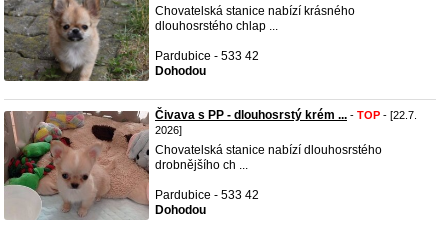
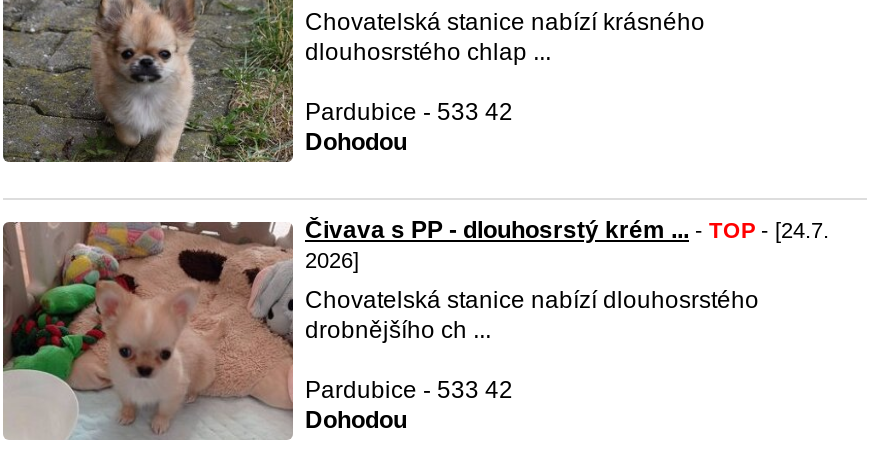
- Čivava s PP - dlouhosrstý krém ... - TOP - [22.7.
+ Čivava s PP - dlouhosrstý krém ... - TOP - [24.7.
